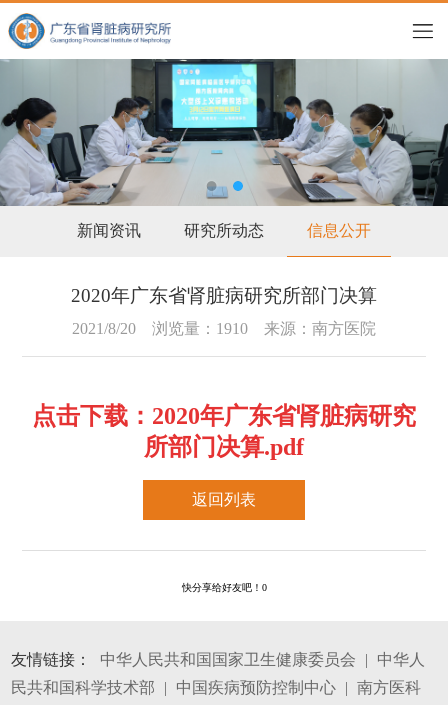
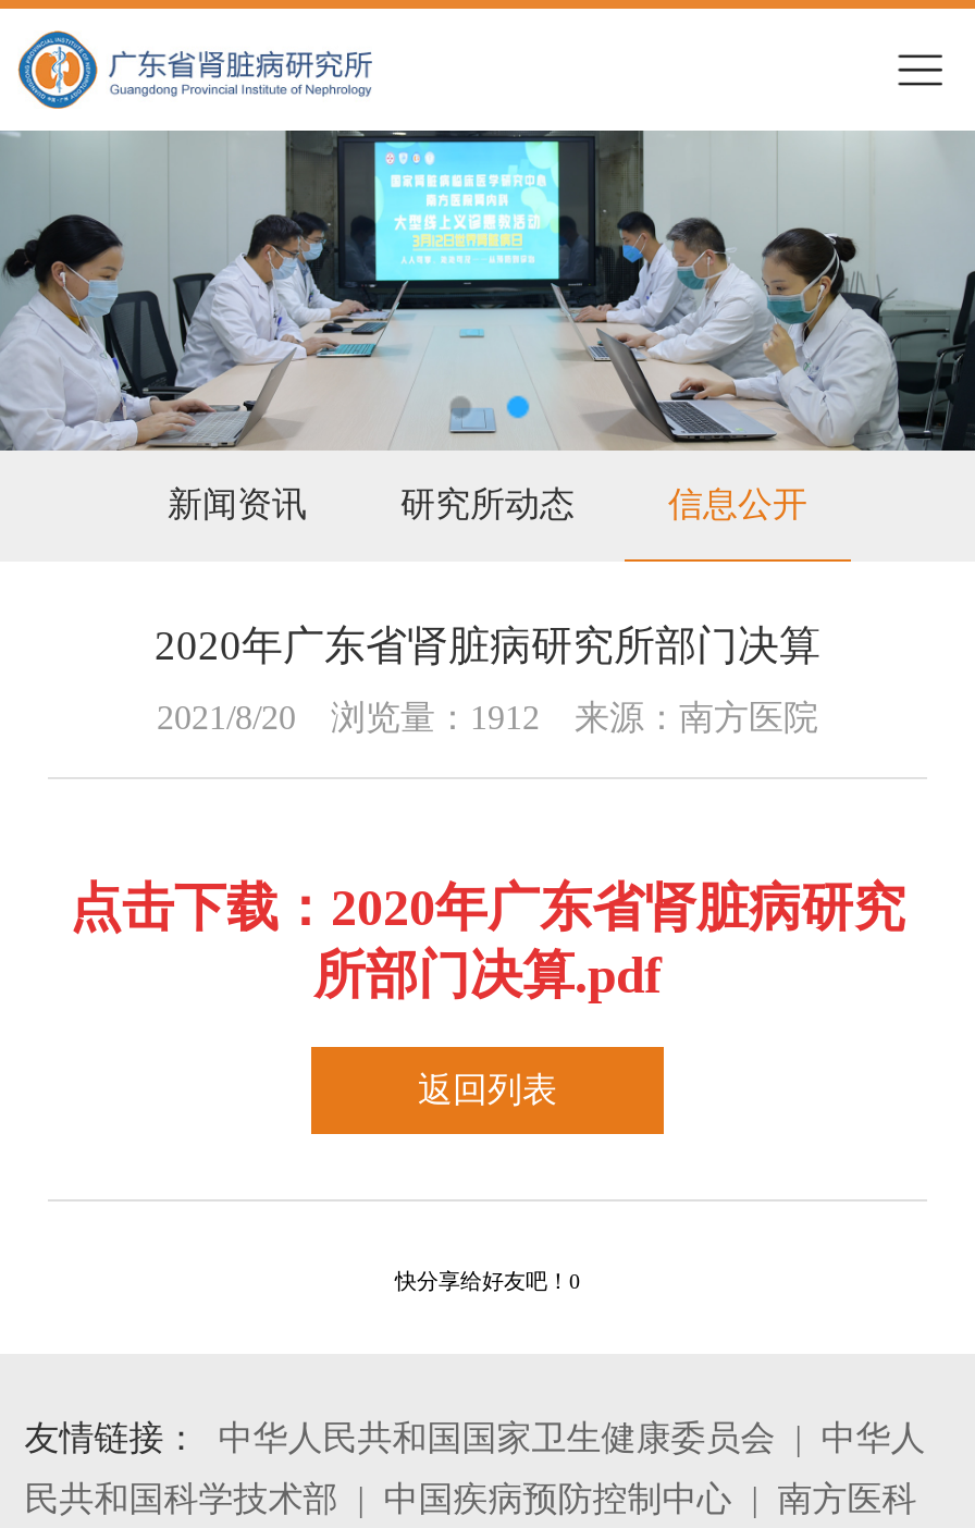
- 2021/8/20 浏览量：1910 来源：南方医院
+ 2021/8/20 浏览量：1912 来源：南方医院
